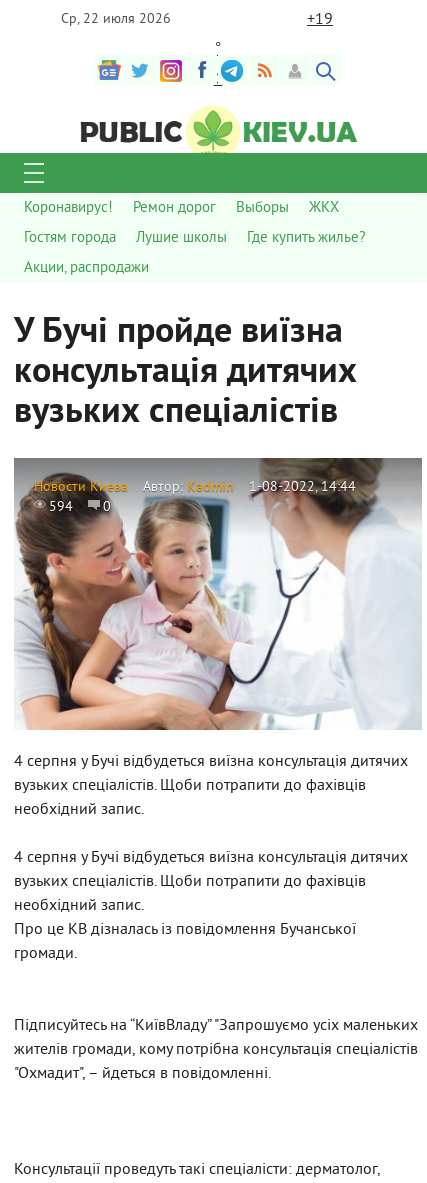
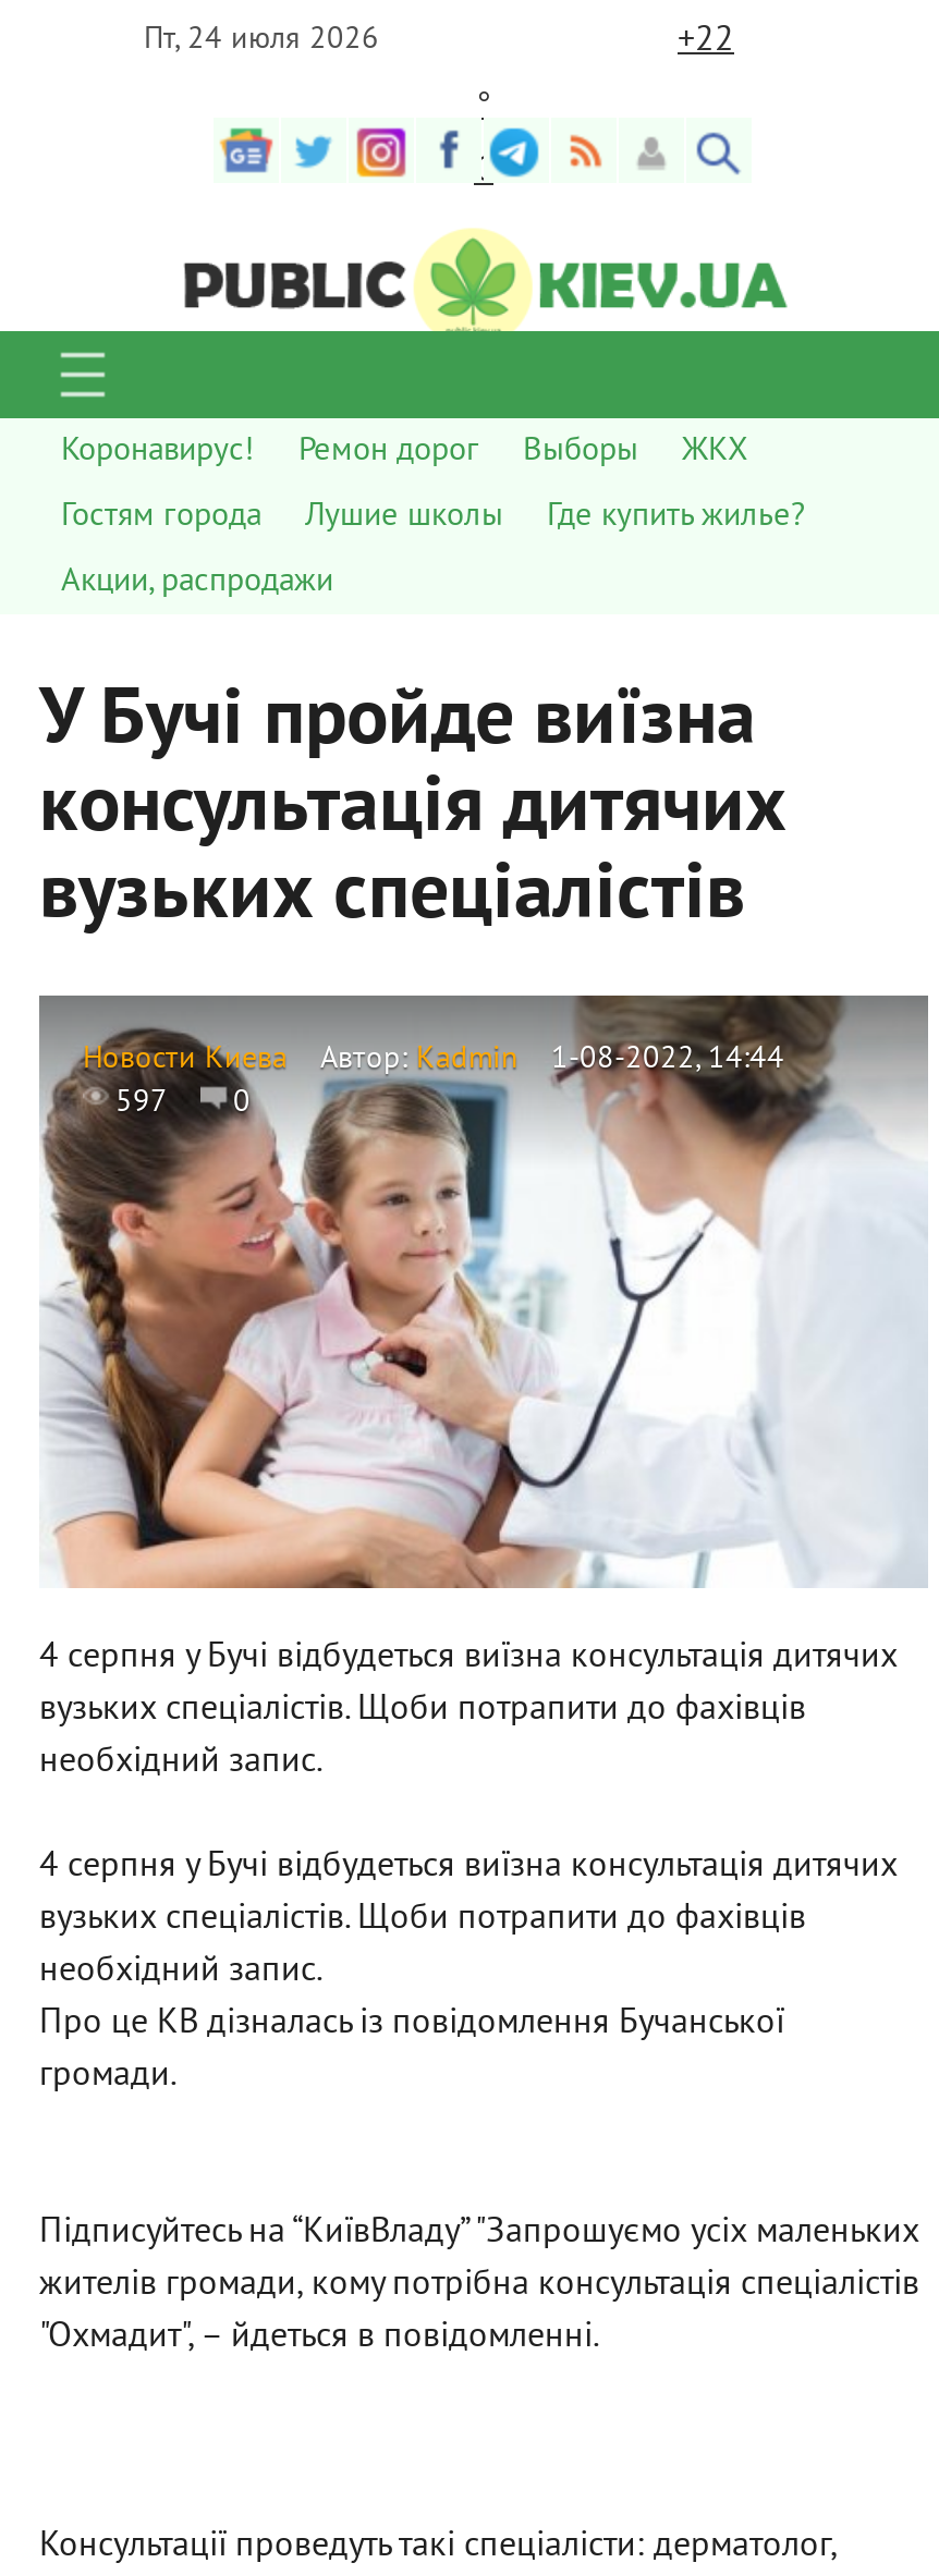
- Ср, 22 июля 2026
+ Пт, 24 июля 2026

- +19
+ +22

- 594 0
+ 597 0
